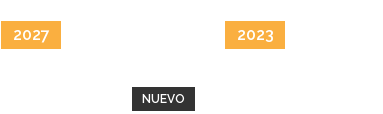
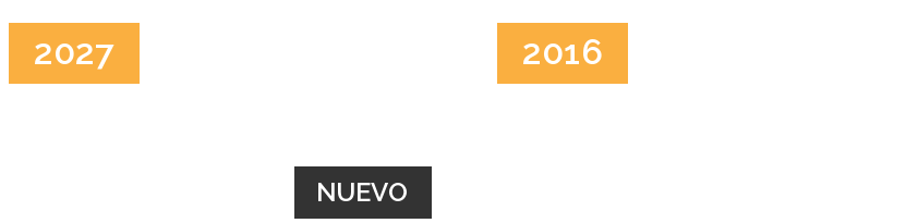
- 2023
+ 2016
